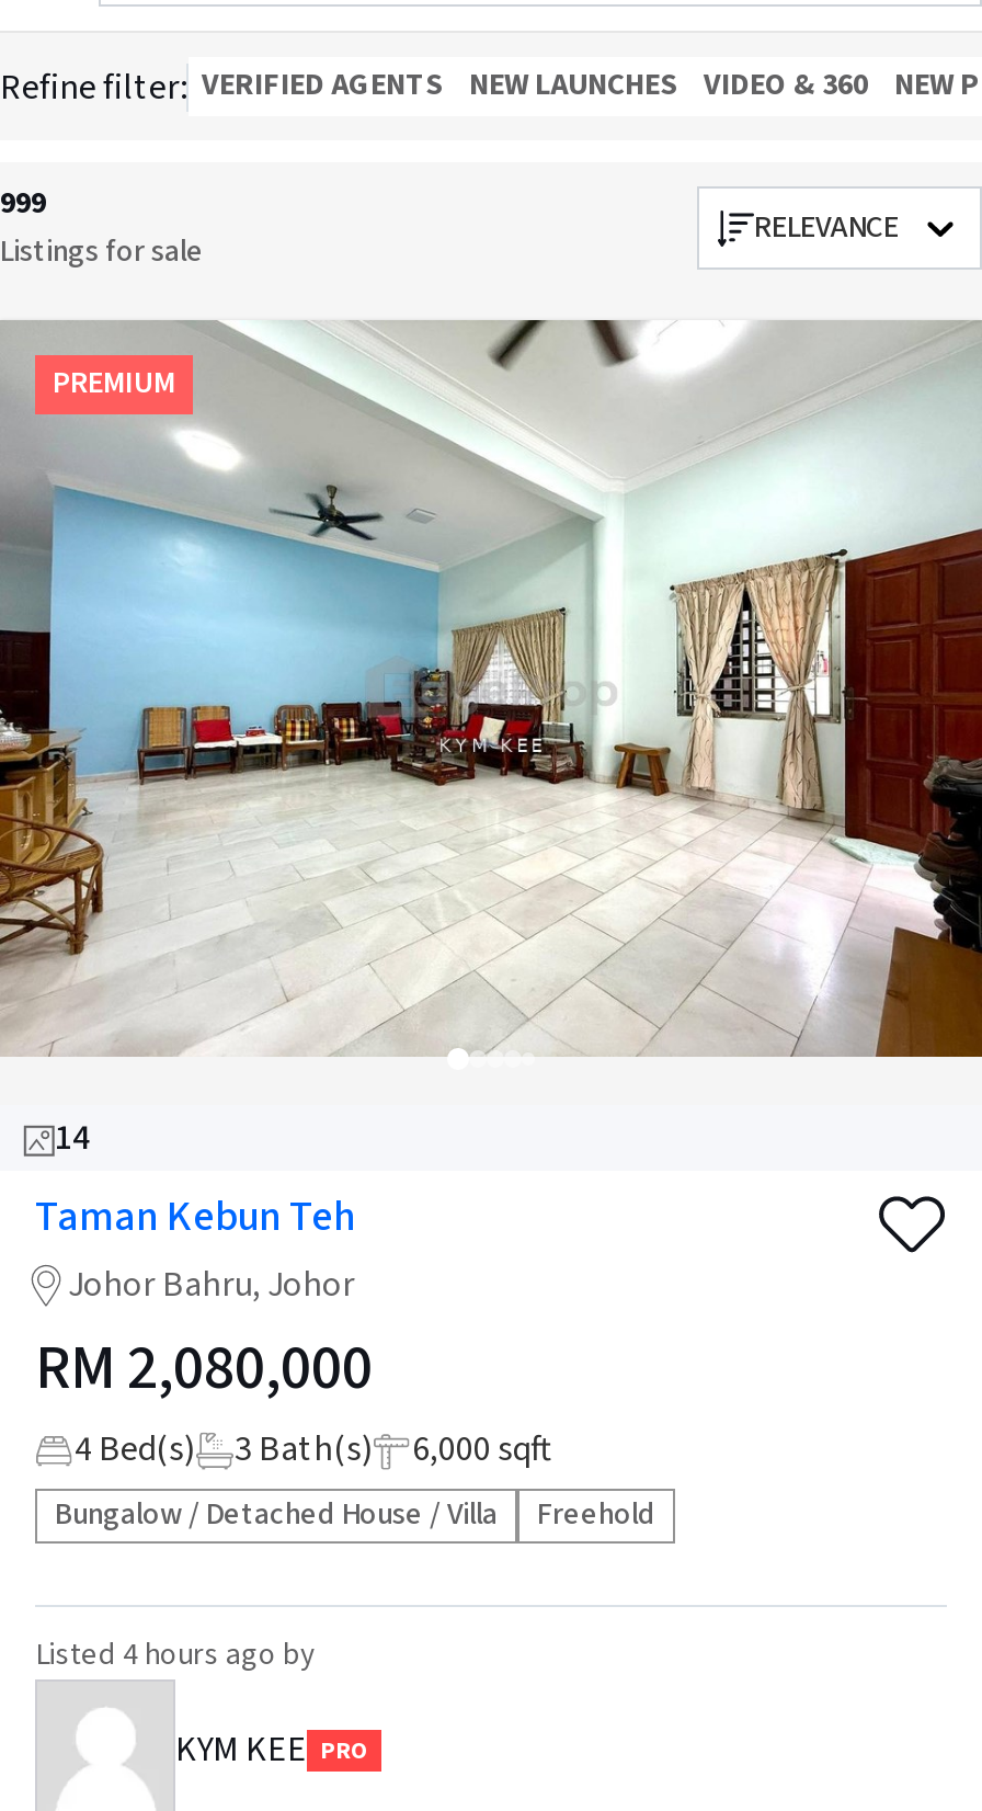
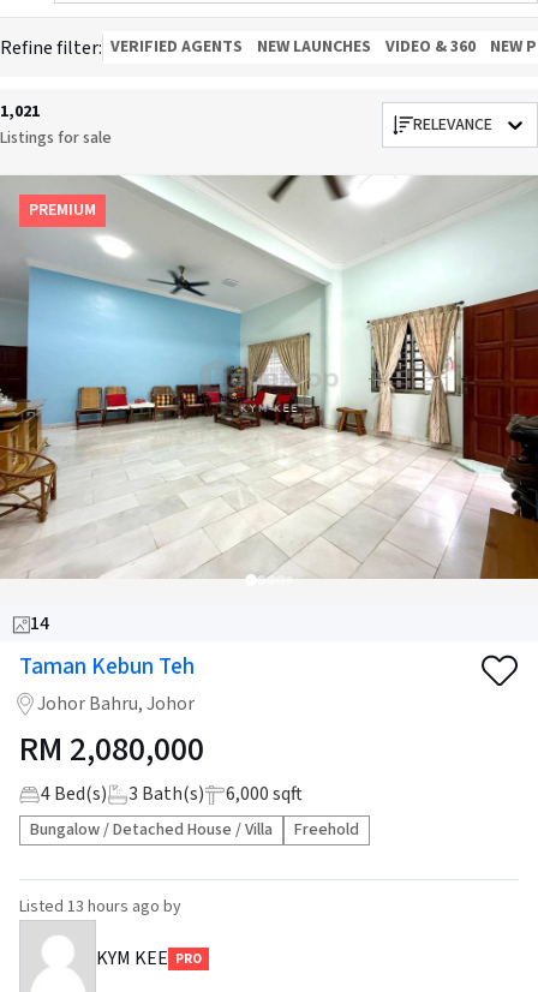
- 999
+ 1,021

- Listed 4 hours ago by
+ Listed 13 hours ago by
